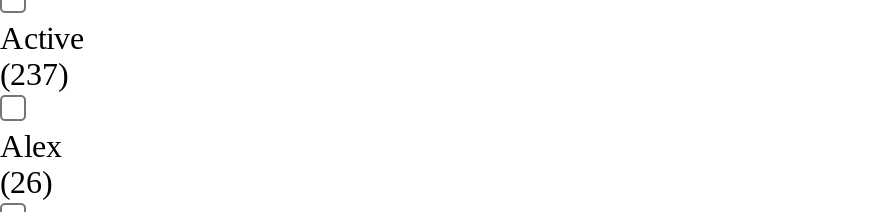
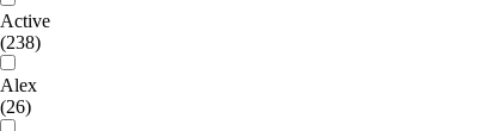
- (237)
+ (238)
